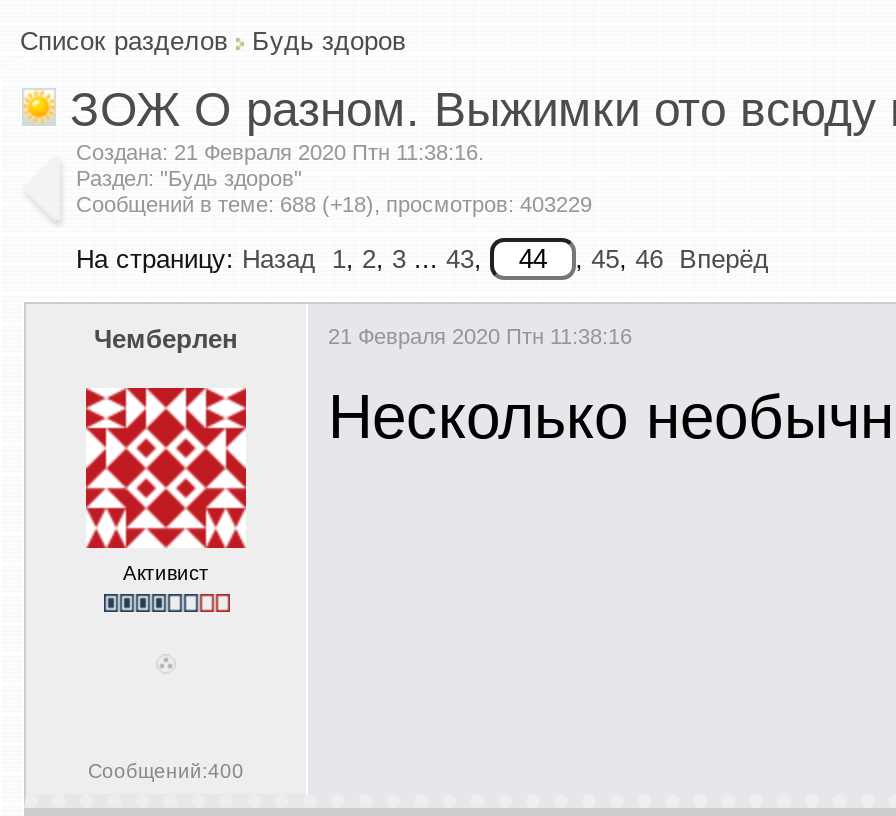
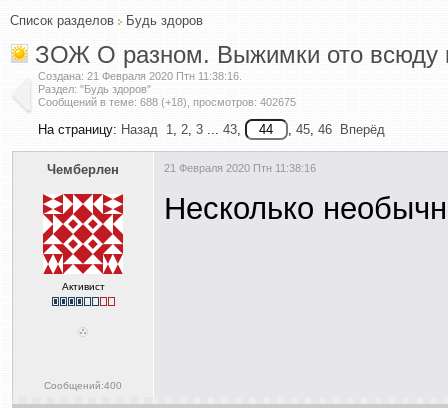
- Сообщений в теме: 688 (+18), просмотров: 403229
+ Сообщений в теме: 688 (+18), просмотров: 402675
